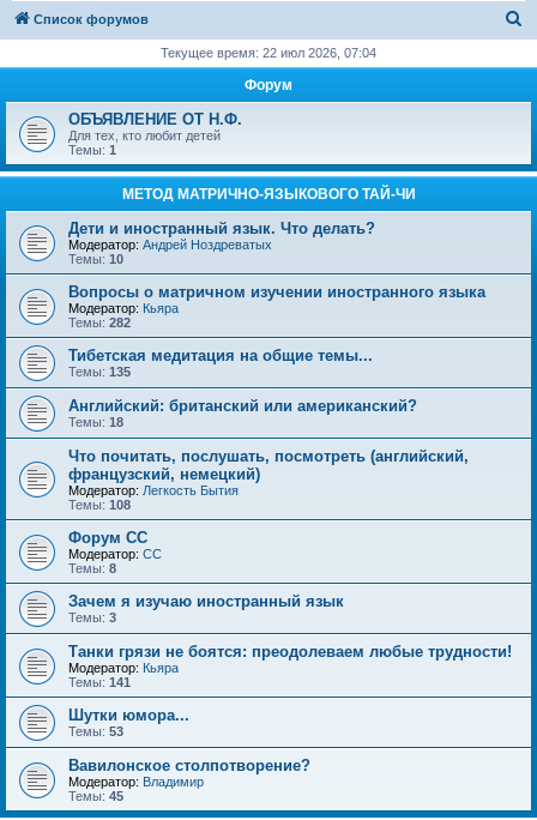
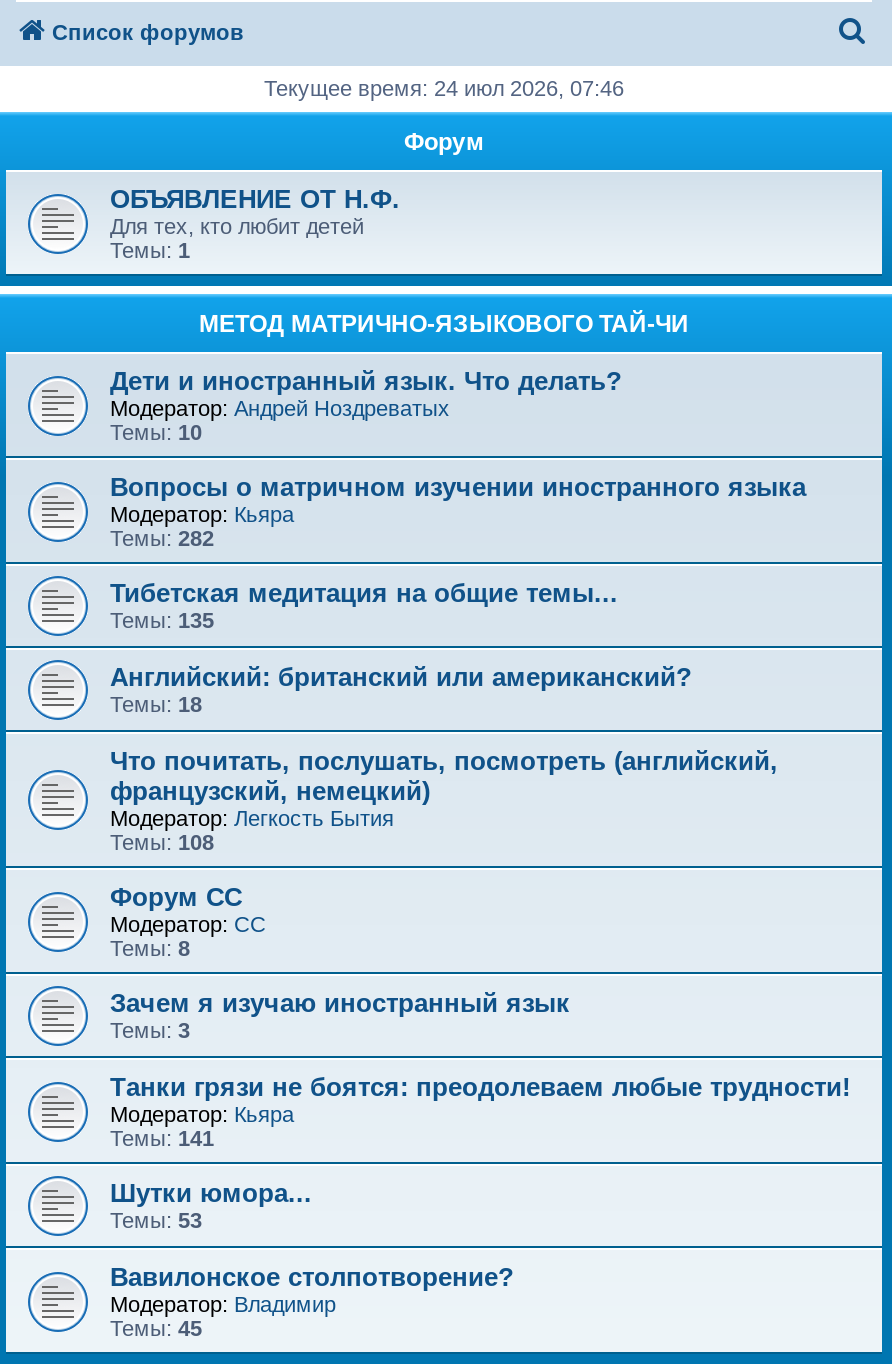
- Текущее время: 22 июл 2026, 07:04
+ Текущее время: 24 июл 2026, 07:46
